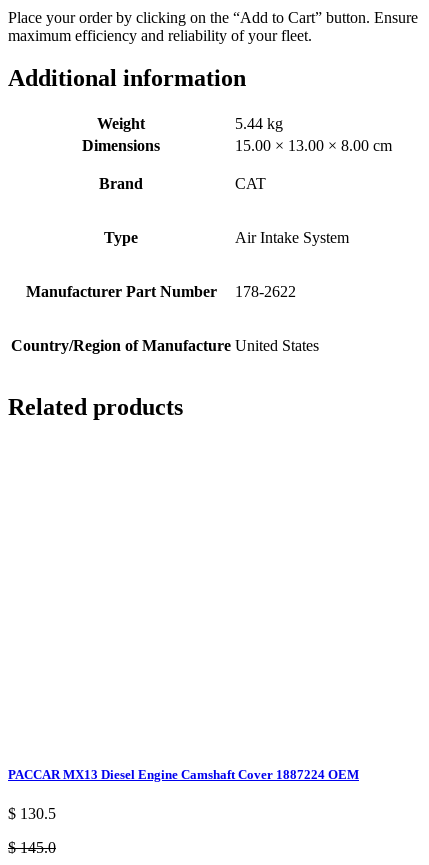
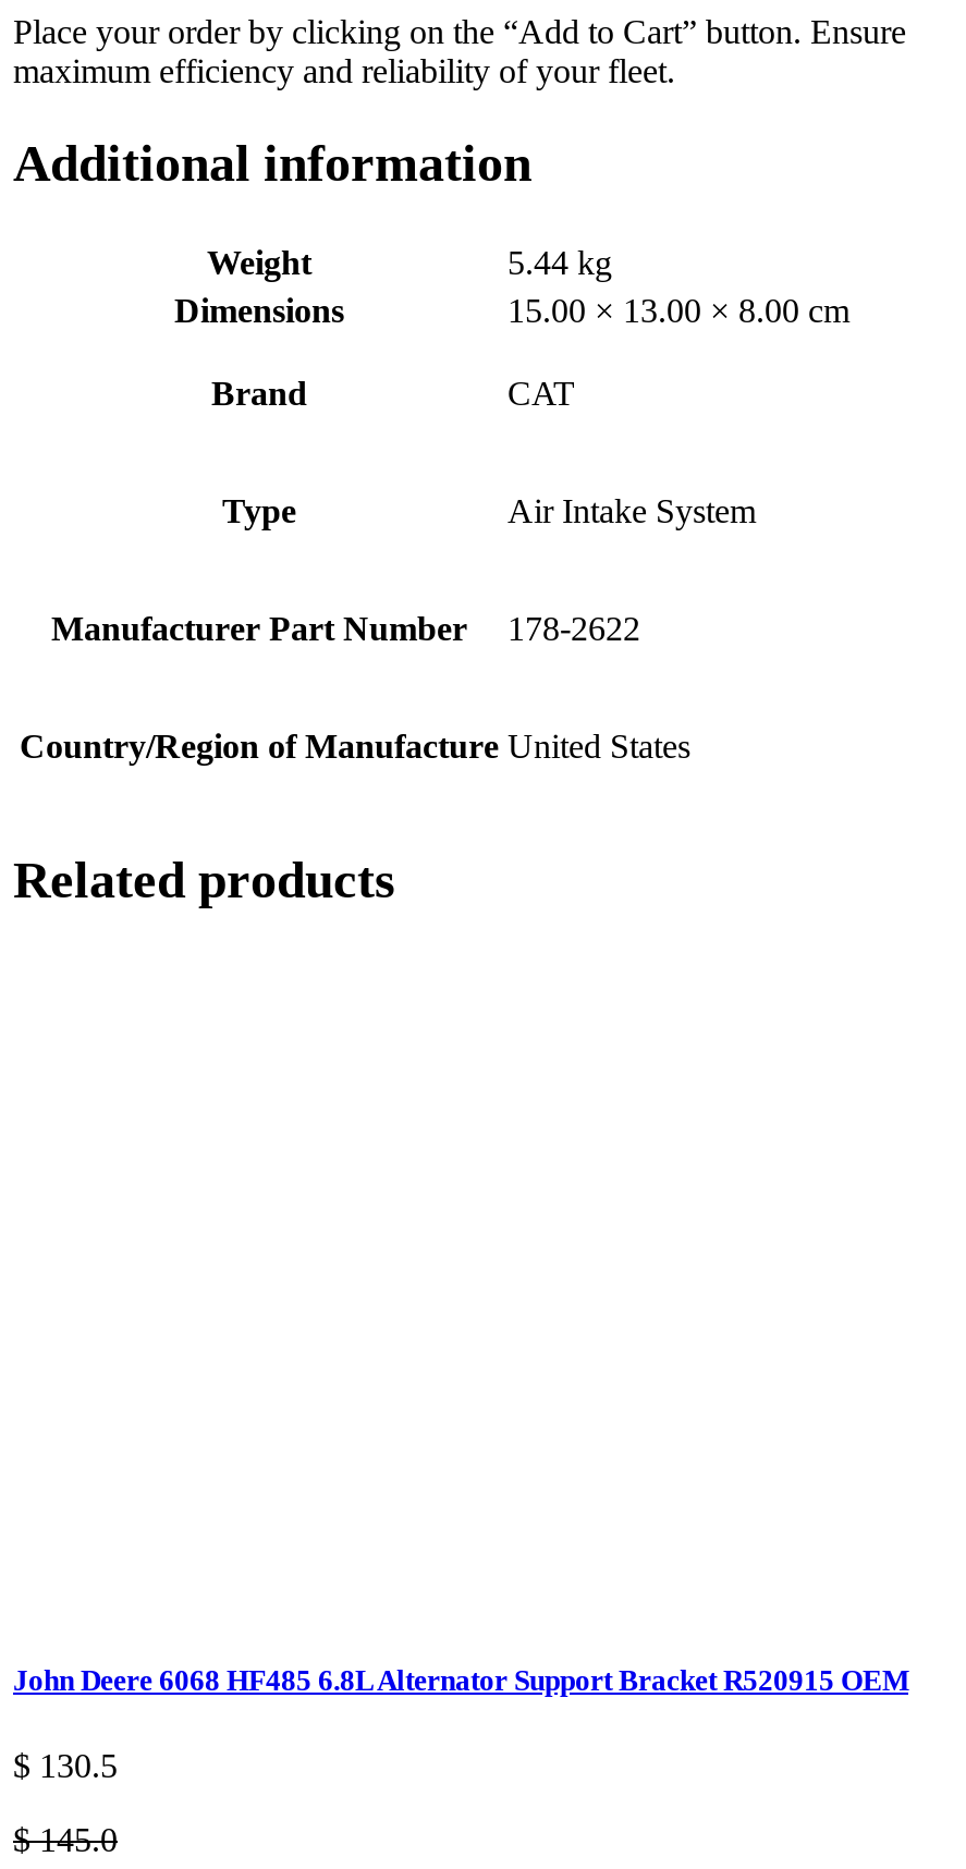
- PACCAR MX13 Diesel Engine Camshaft Cover 1887224 OEM
+ John Deere 6068 HF485 6.8L Alternator Support Bracket R520915 OEM
